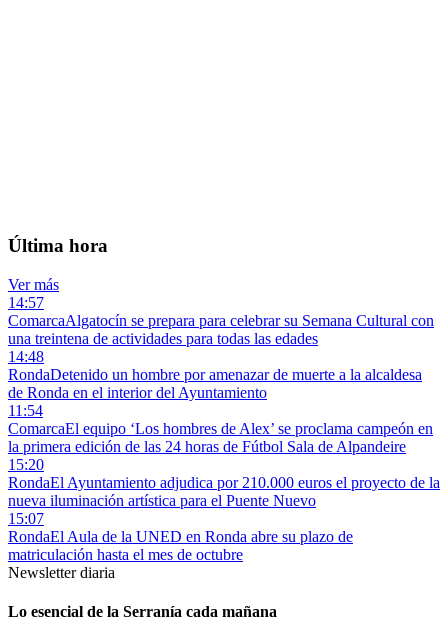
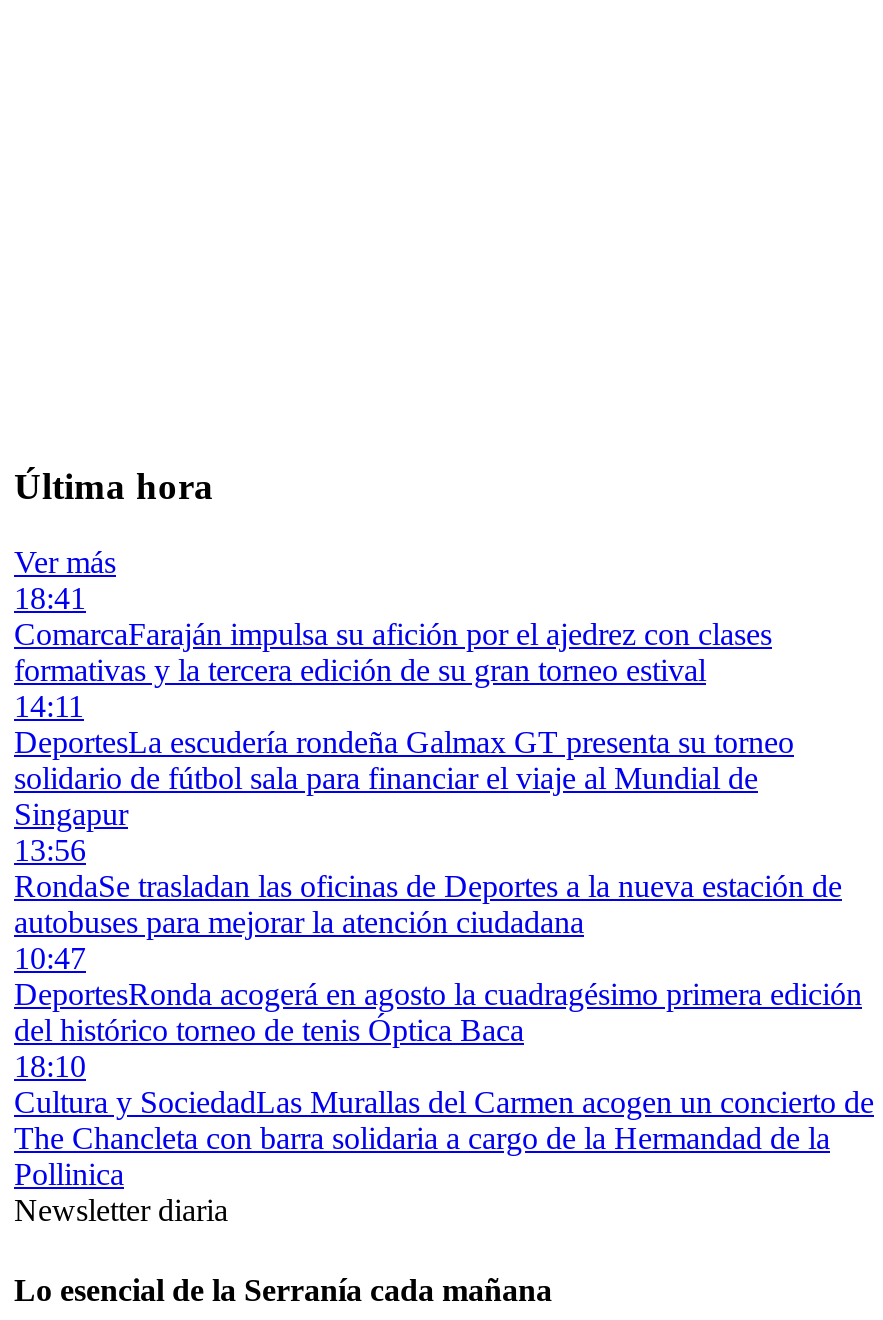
- 14:57
- ComarcaAlgatocín se prepara para celebrar su Semana Cultural con
- una treintena de actividades para todas las edades
- 14:48
- RondaDetenido un hombre por amenazar de muerte a la alcaldesa
- de Ronda en el interior del Ayuntamiento
- 11:54
- ComarcaEl equipo ‘Los hombres de Alex’ se proclama campeón en
- la primera edición de las 24 horas de Fútbol Sala de Alpandeire
- 15:20
- RondaEl Ayuntamiento adjudica por 210.000 euros el proyecto de la
- nueva iluminación artística para el Puente Nuevo
- 15:07
- RondaEl Aula de la UNED en Ronda abre su plazo de
- matriculación hasta el mes de octubre
+ 18:41
+ ComarcaFaraján impulsa su afición por el ajedrez con clases
+ formativas y la tercera edición de su gran torneo estival
+ 14:11
+ DeportesLa escudería rondeña Galmax GT presenta su torneo
+ solidario de fútbol sala para financiar el viaje al Mundial de
+ Singapur
+ 13:56
+ RondaSe trasladan las oficinas de Deportes a la nueva estación de
+ autobuses para mejorar la atención ciudadana
+ 10:47
+ DeportesRonda acogerá en agosto la cuadragésimo primera edición
+ del histórico torneo de tenis Óptica Baca
+ 18:10
+ Cultura y SociedadLas Murallas del Carmen acogen un concierto de
+ The Chancleta con barra solidaria a cargo de la Hermandad de la
+ Pollinica
